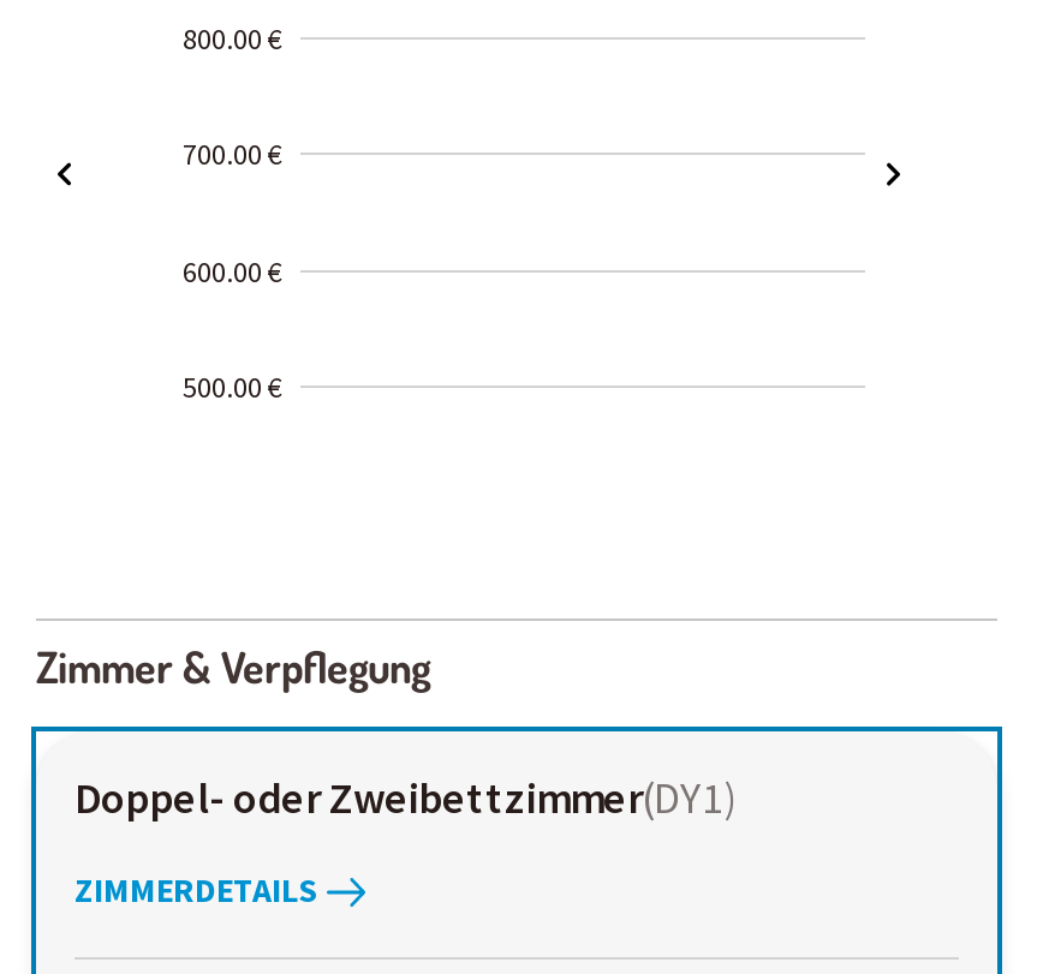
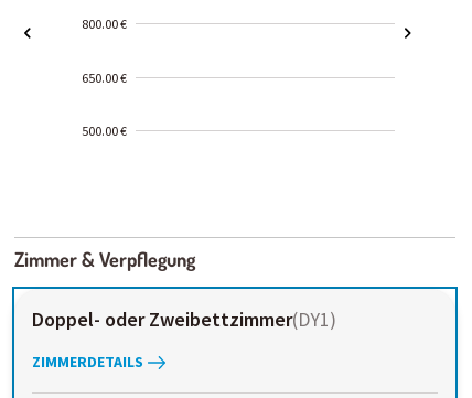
- 700.00 €
- 600.00 €
+ 650.00 €
